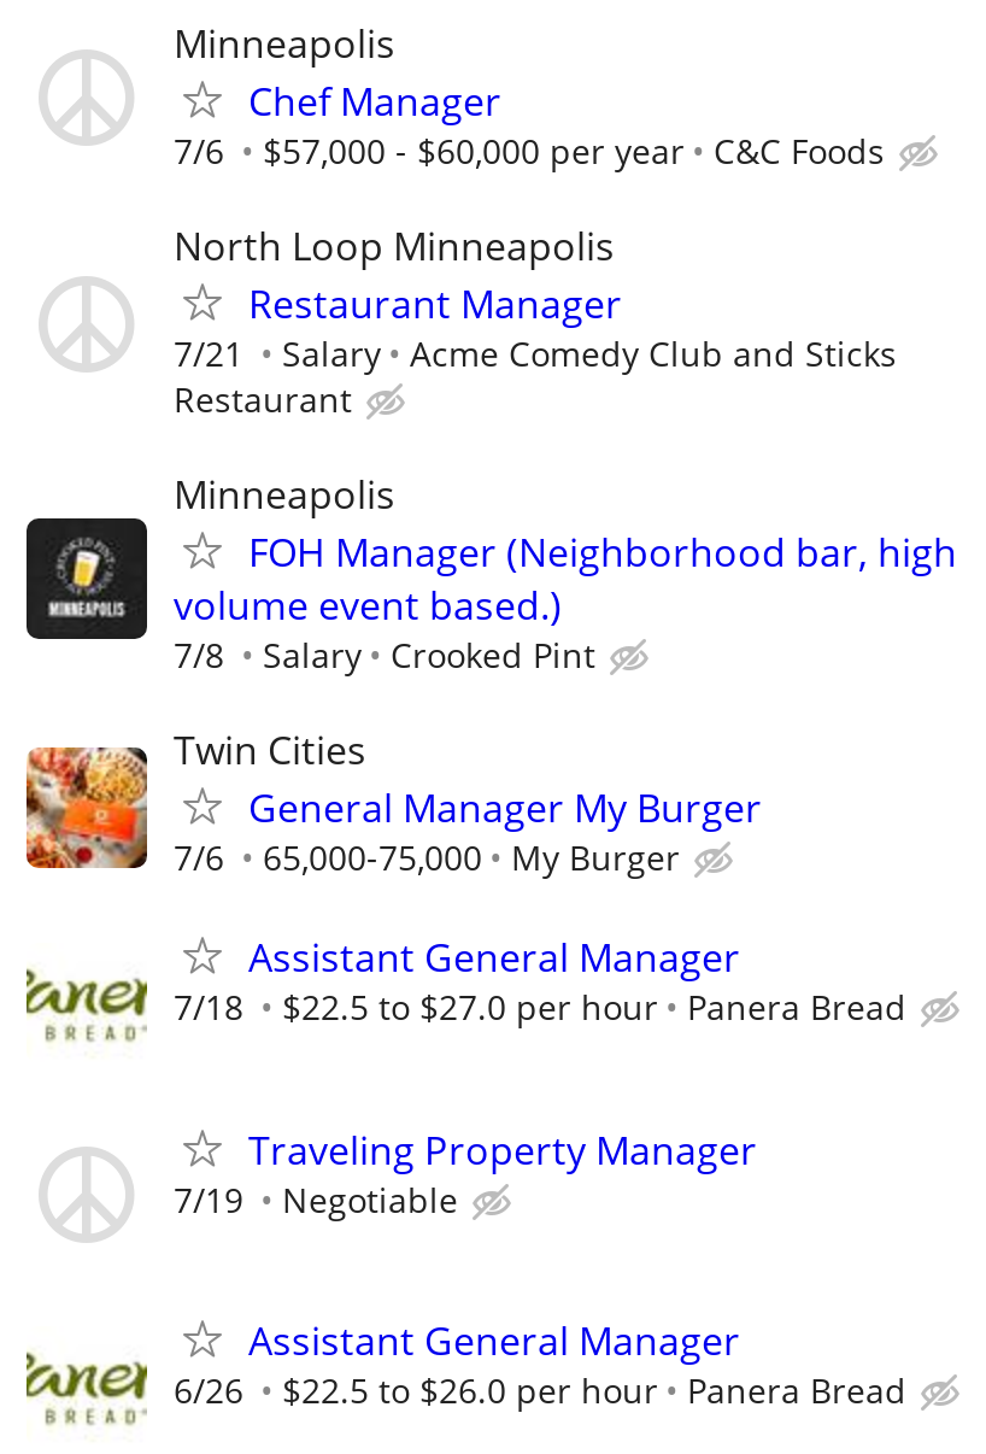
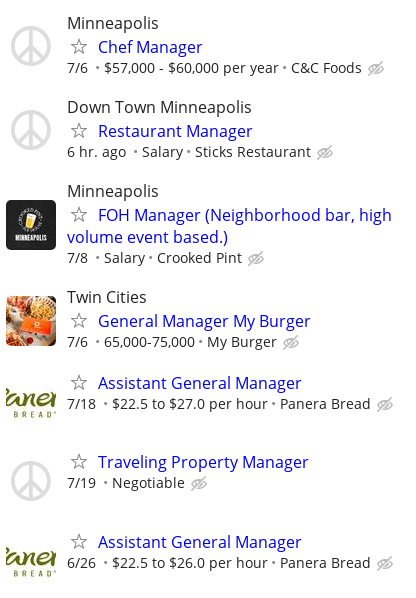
- North Loop Minneapolis
+ Down Town Minneapolis

- 7/21
+ 6 hr. ago

- Acme Comedy Club and Sticks
- Restaurant
+ Sticks Restaurant
